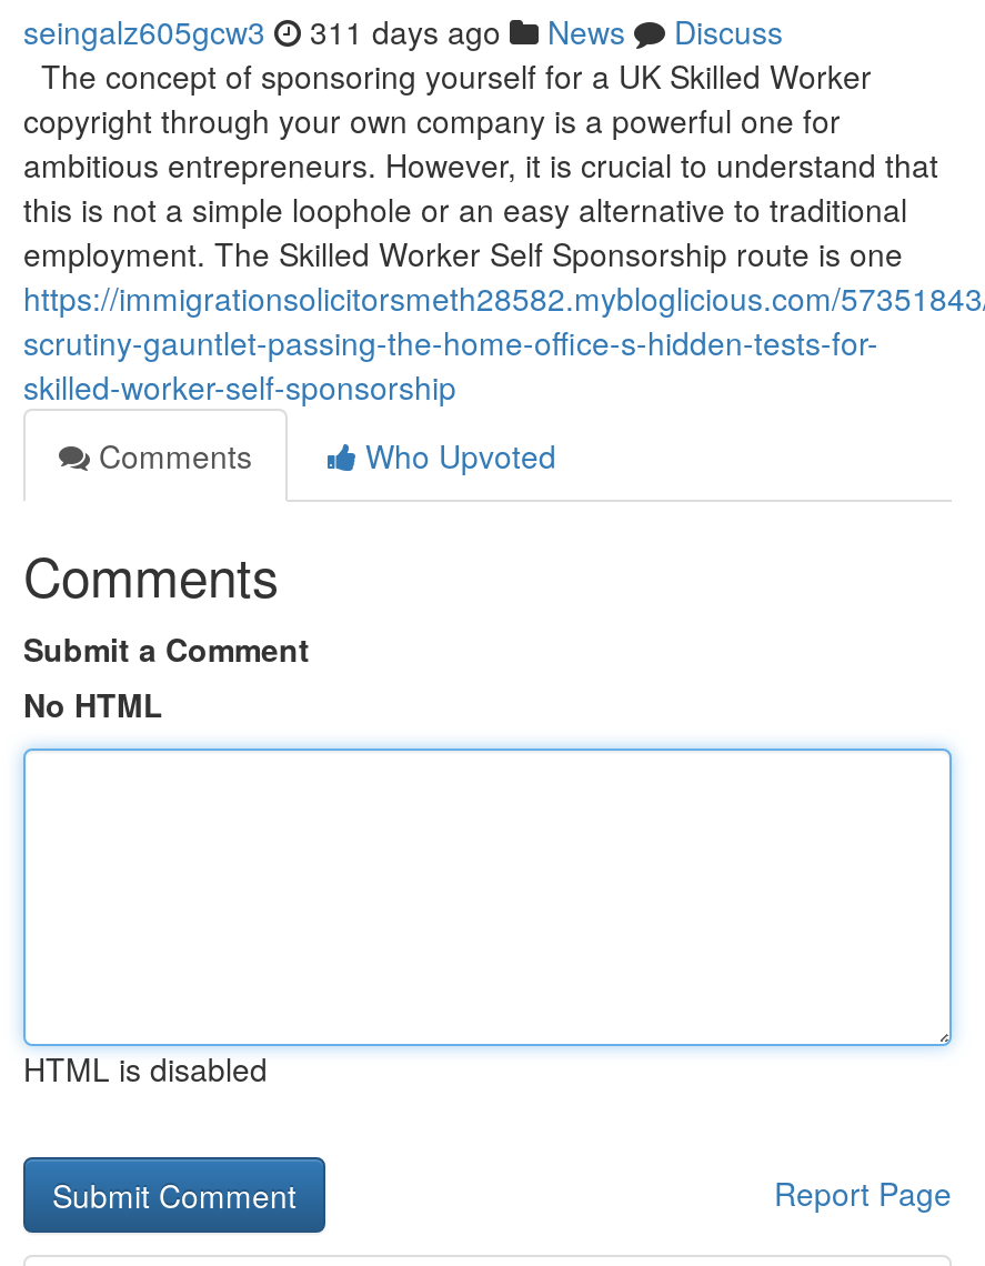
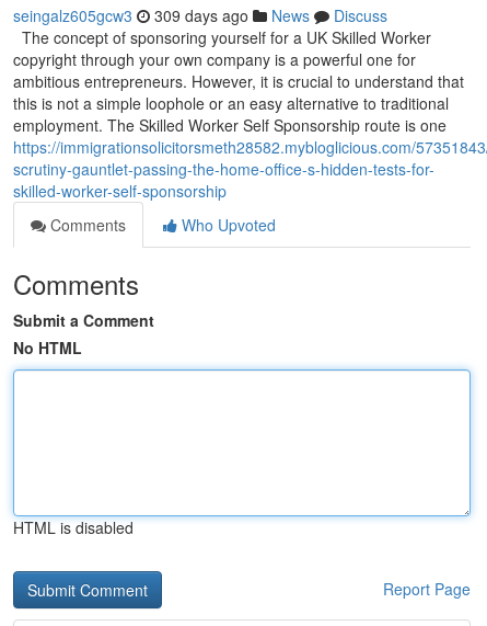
- seingalz605gcw3 311 days ago News Discuss
+ seingalz605gcw3 309 days ago News Discuss
